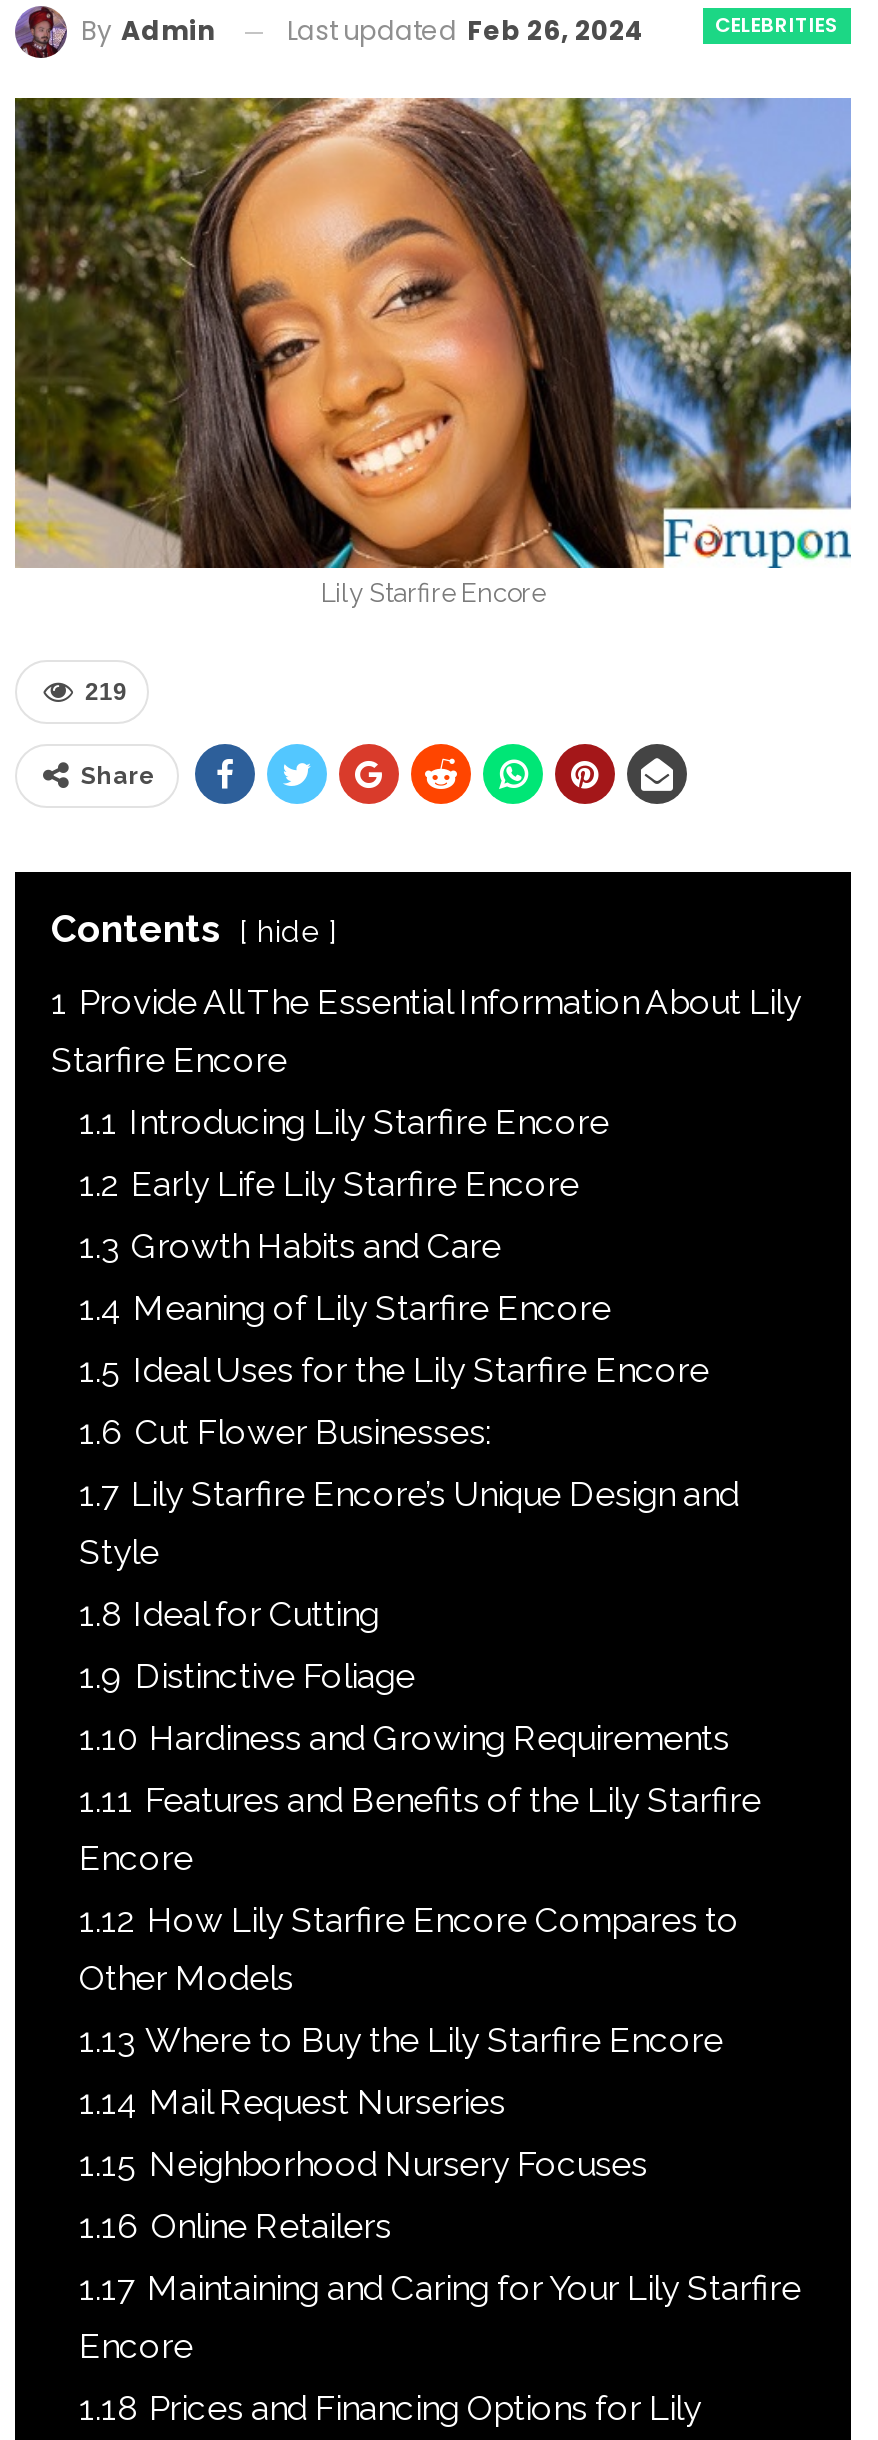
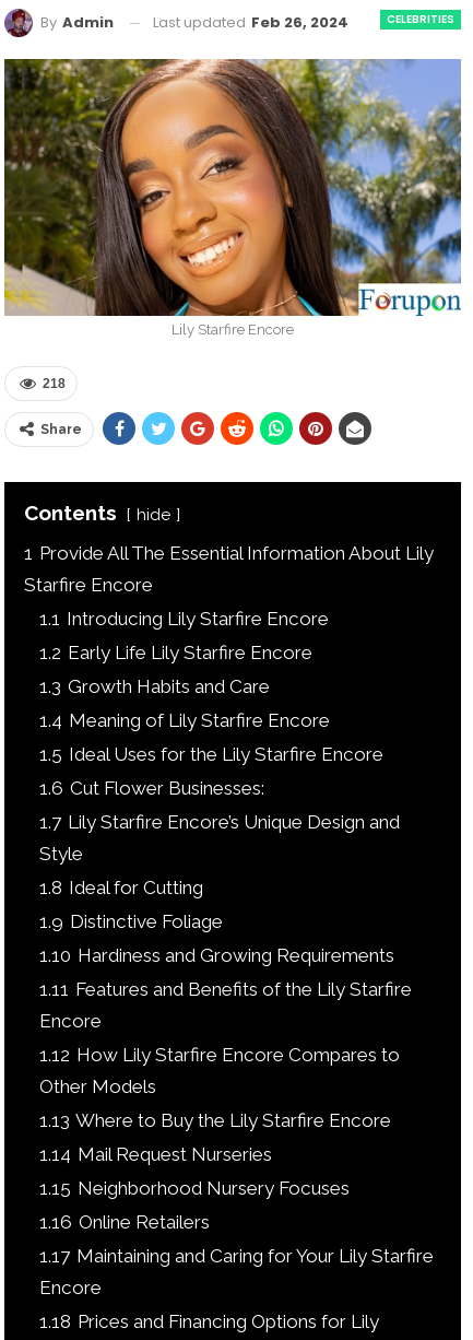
- 219
+ 218
